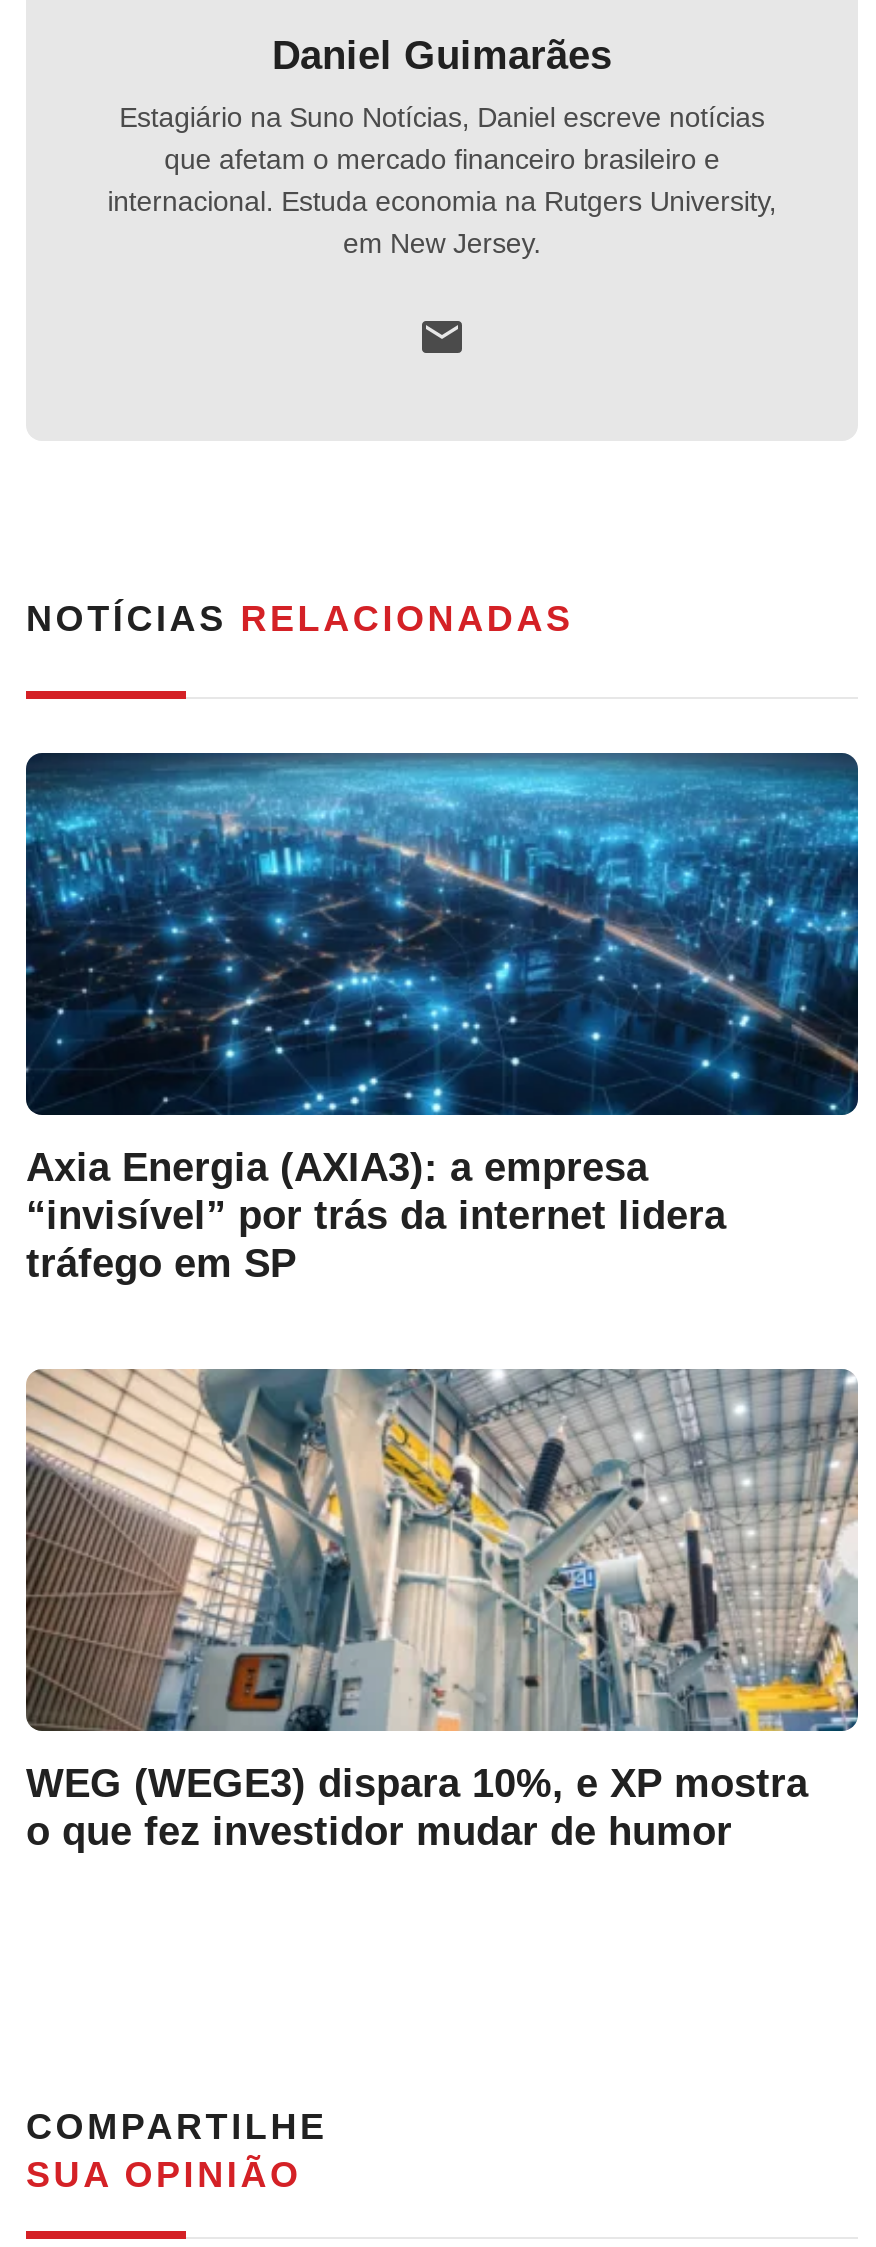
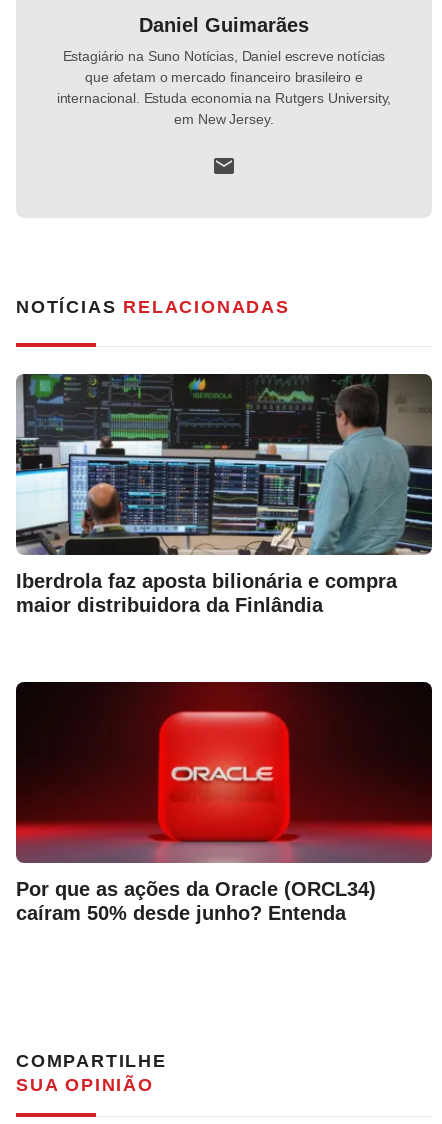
- [image]
- Axia Energia (AXIA3): a empresa
- “invisível” por trás da internet lidera
- tráfego em SP
+ [image]
+ Iberdrola faz aposta bilionária e compra
+ maior distribuidora da Finlândia

- [image]
- WEG (WEGE3) dispara 10%, e XP mostra
- o que fez investidor mudar de humor
+ [image]
+ Por que as ações da Oracle (ORCL34)
+ caíram 50% desde junho? Entenda
